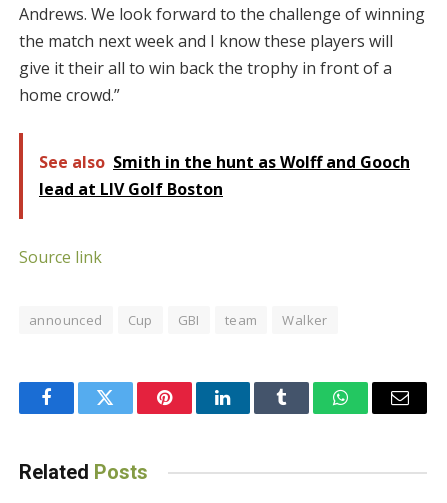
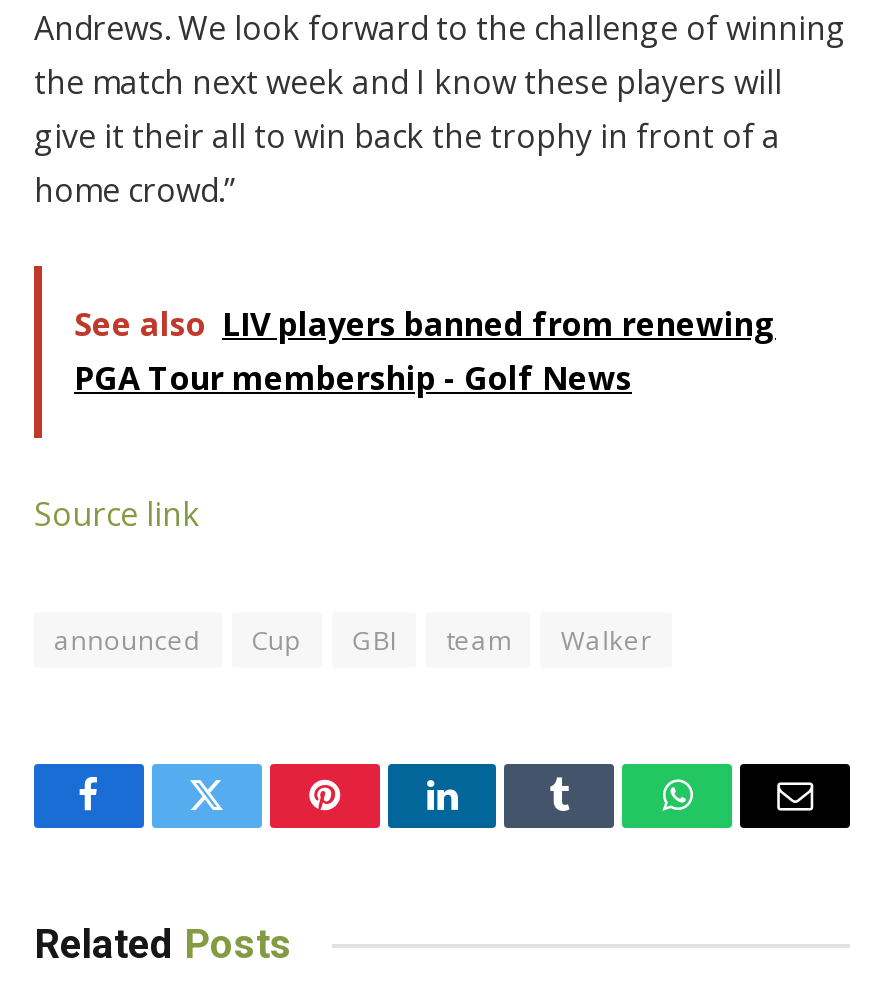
- See also Smith in the hunt as Wolff and Gooch
- lead at LIV Golf Boston
+ See also LIV players banned from renewing
+ PGA Tour membership - Golf News
